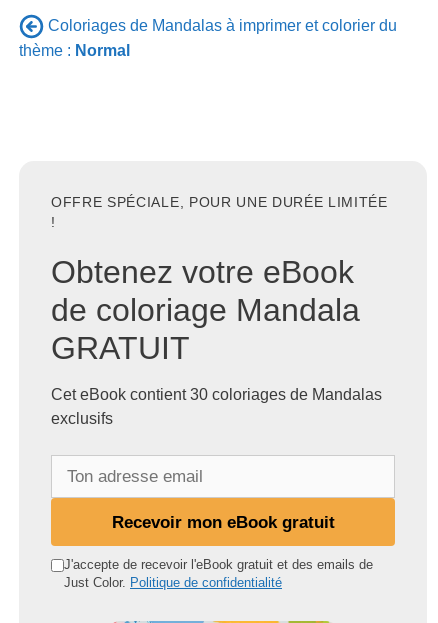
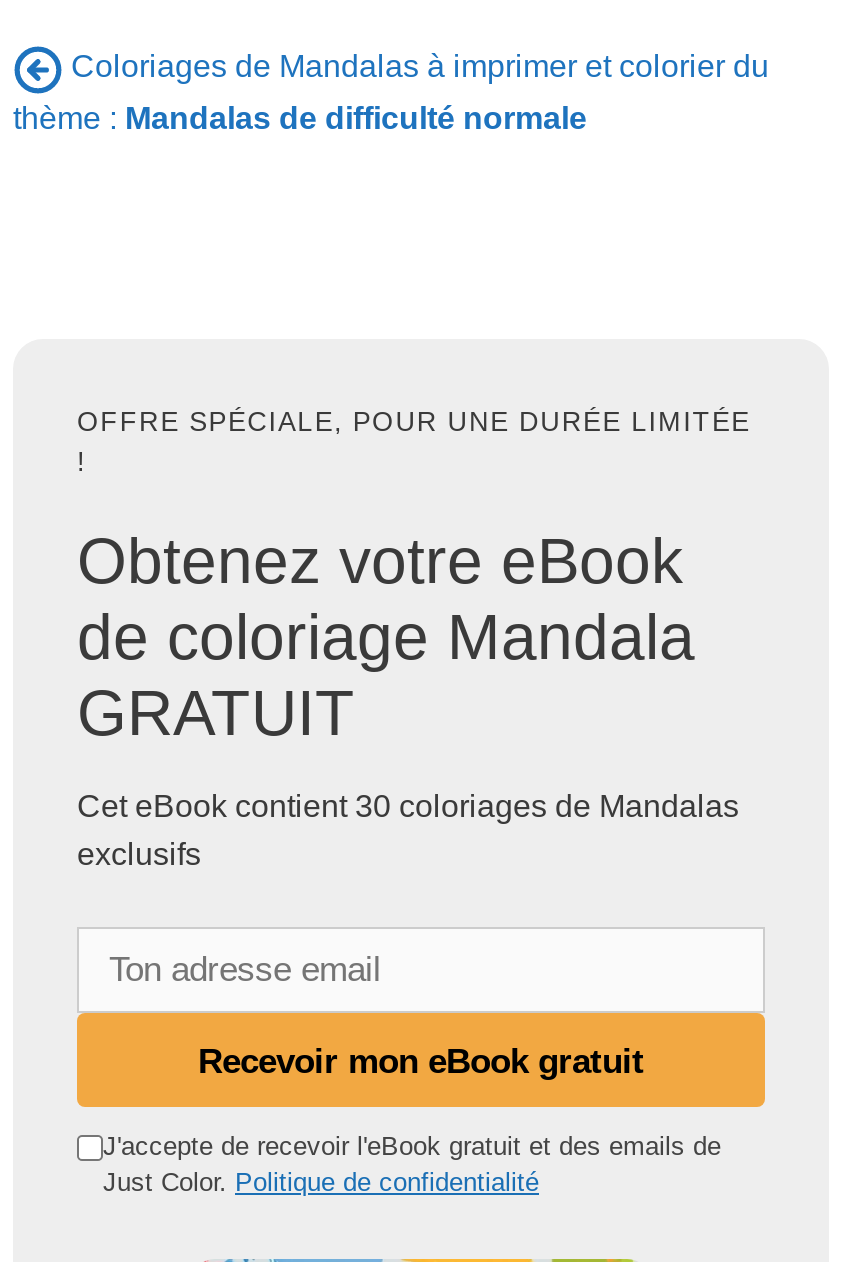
- thème : Normal
+ thème : Mandalas de difficulté normale
